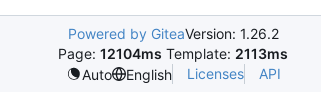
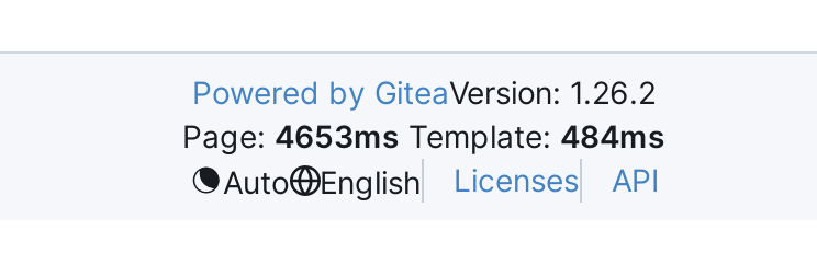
- Page: 12104ms Template: 2113ms
+ Page: 4653ms Template: 484ms
